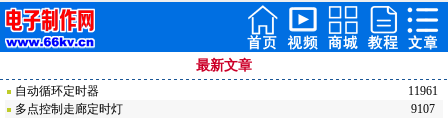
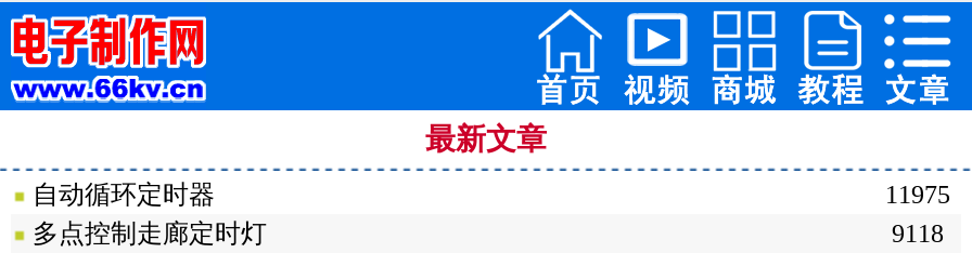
- 11961
+ 11975

- 9107
+ 9118
